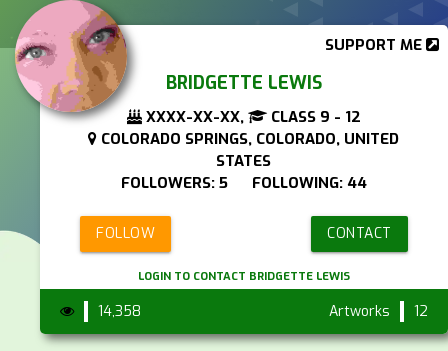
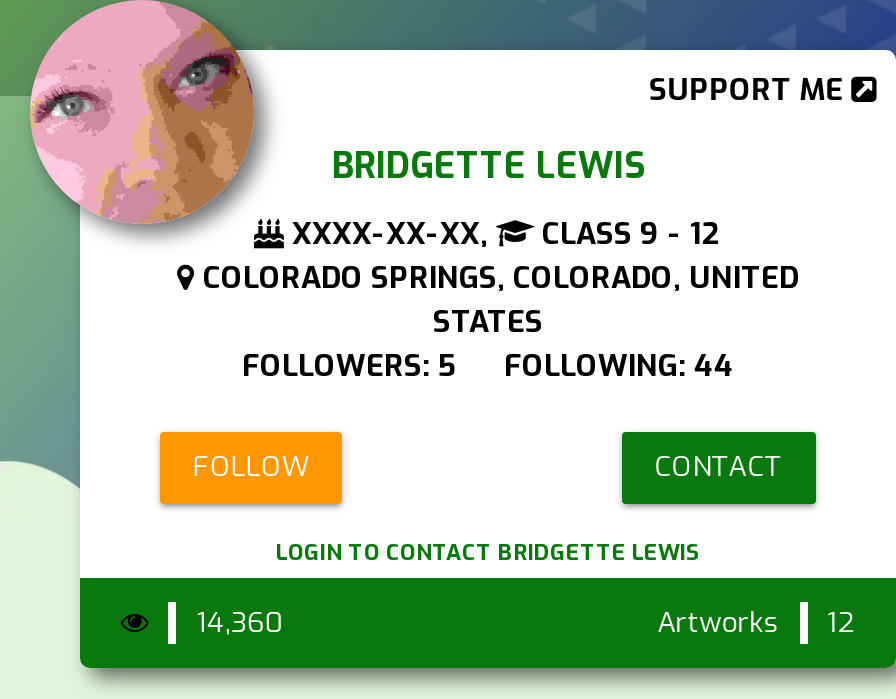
- 14,358
+ 14,360
